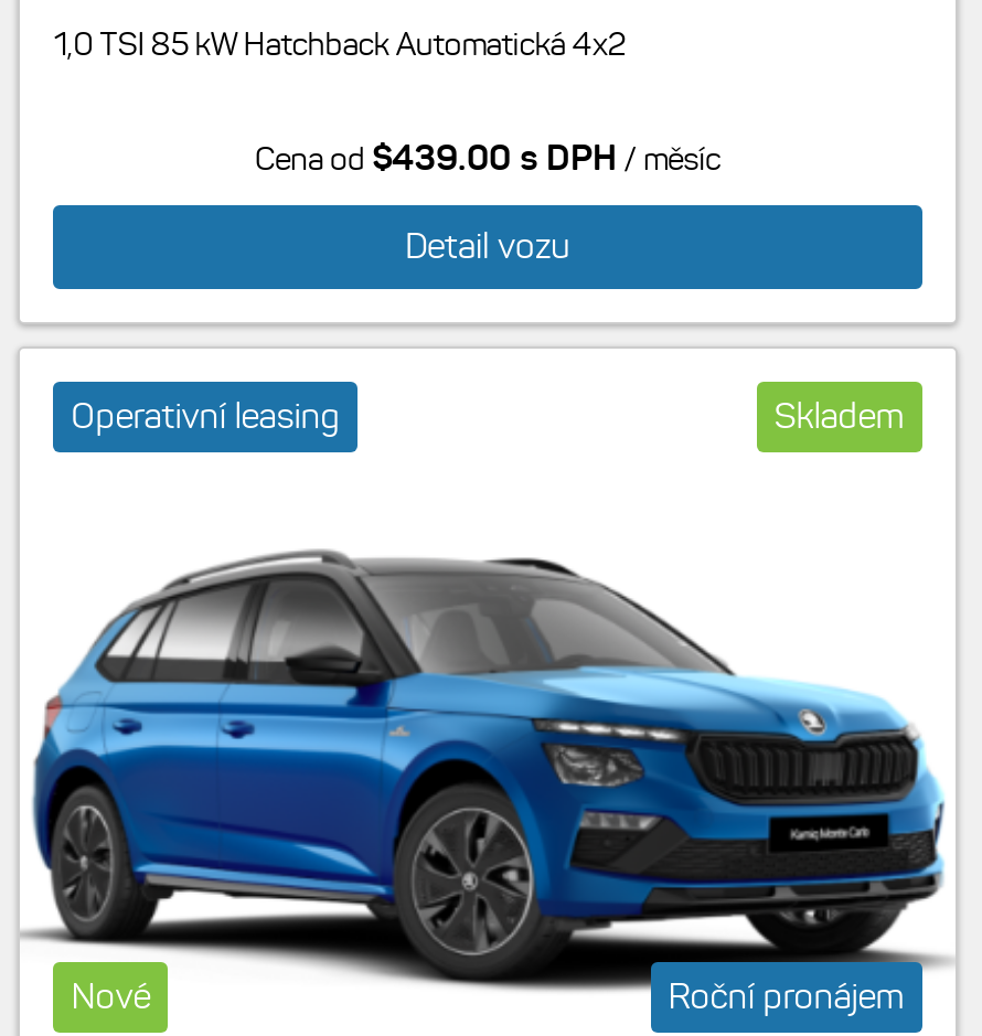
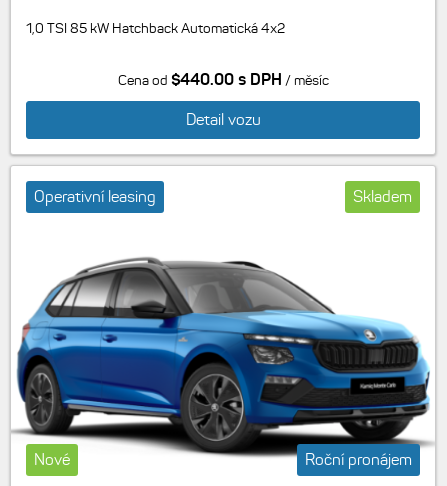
- Cena od $439.00 s DPH / měsíc
+ Cena od $440.00 s DPH / měsíc
